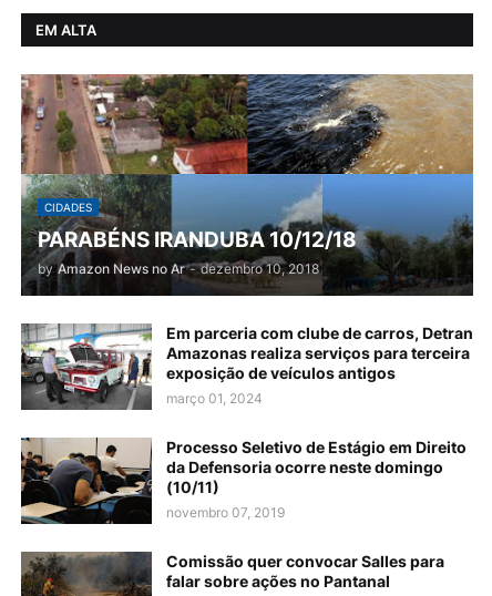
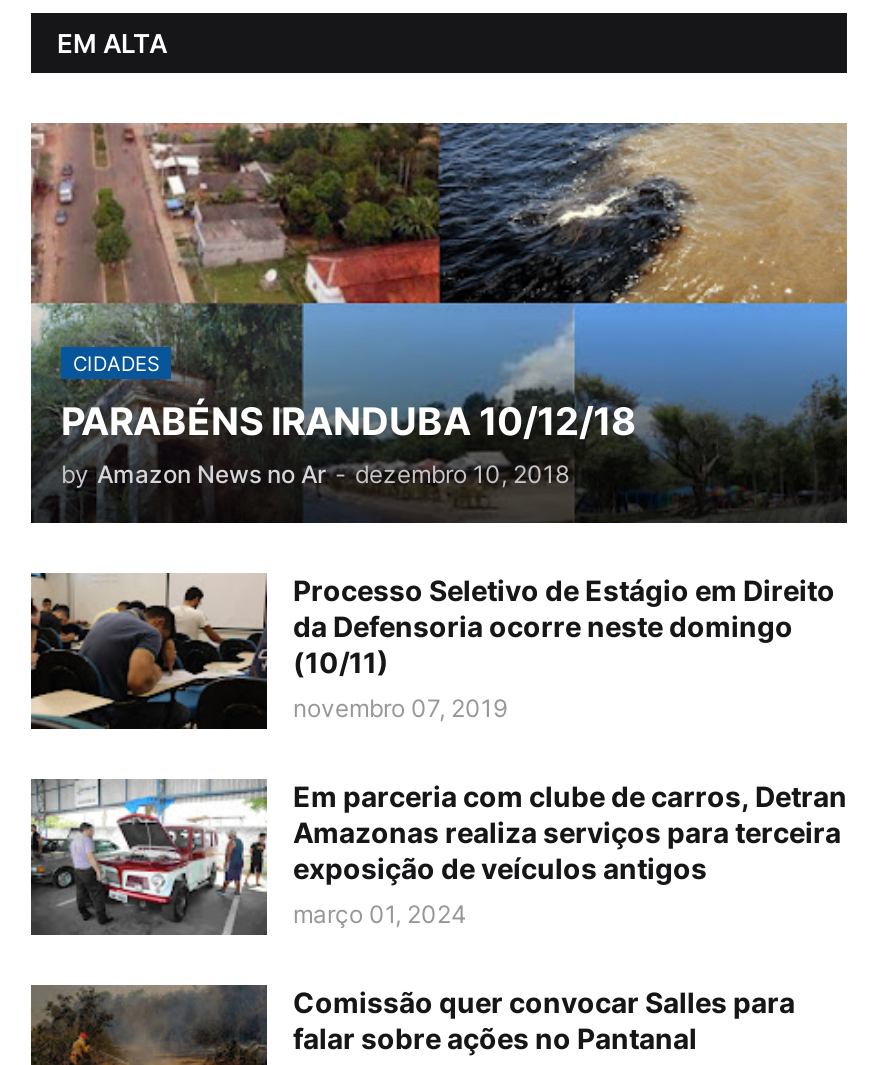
moved down: [image] | Em parceria com clube de carros, Detran | Amazonas realiza serviços para terceira | exposição de veículos antigos | março 01, 2024

moved up: [image] | Processo Seletivo de Estágio em Direito | da Defensoria ocorre neste domingo | (10/11) | novembro 07, 2019
